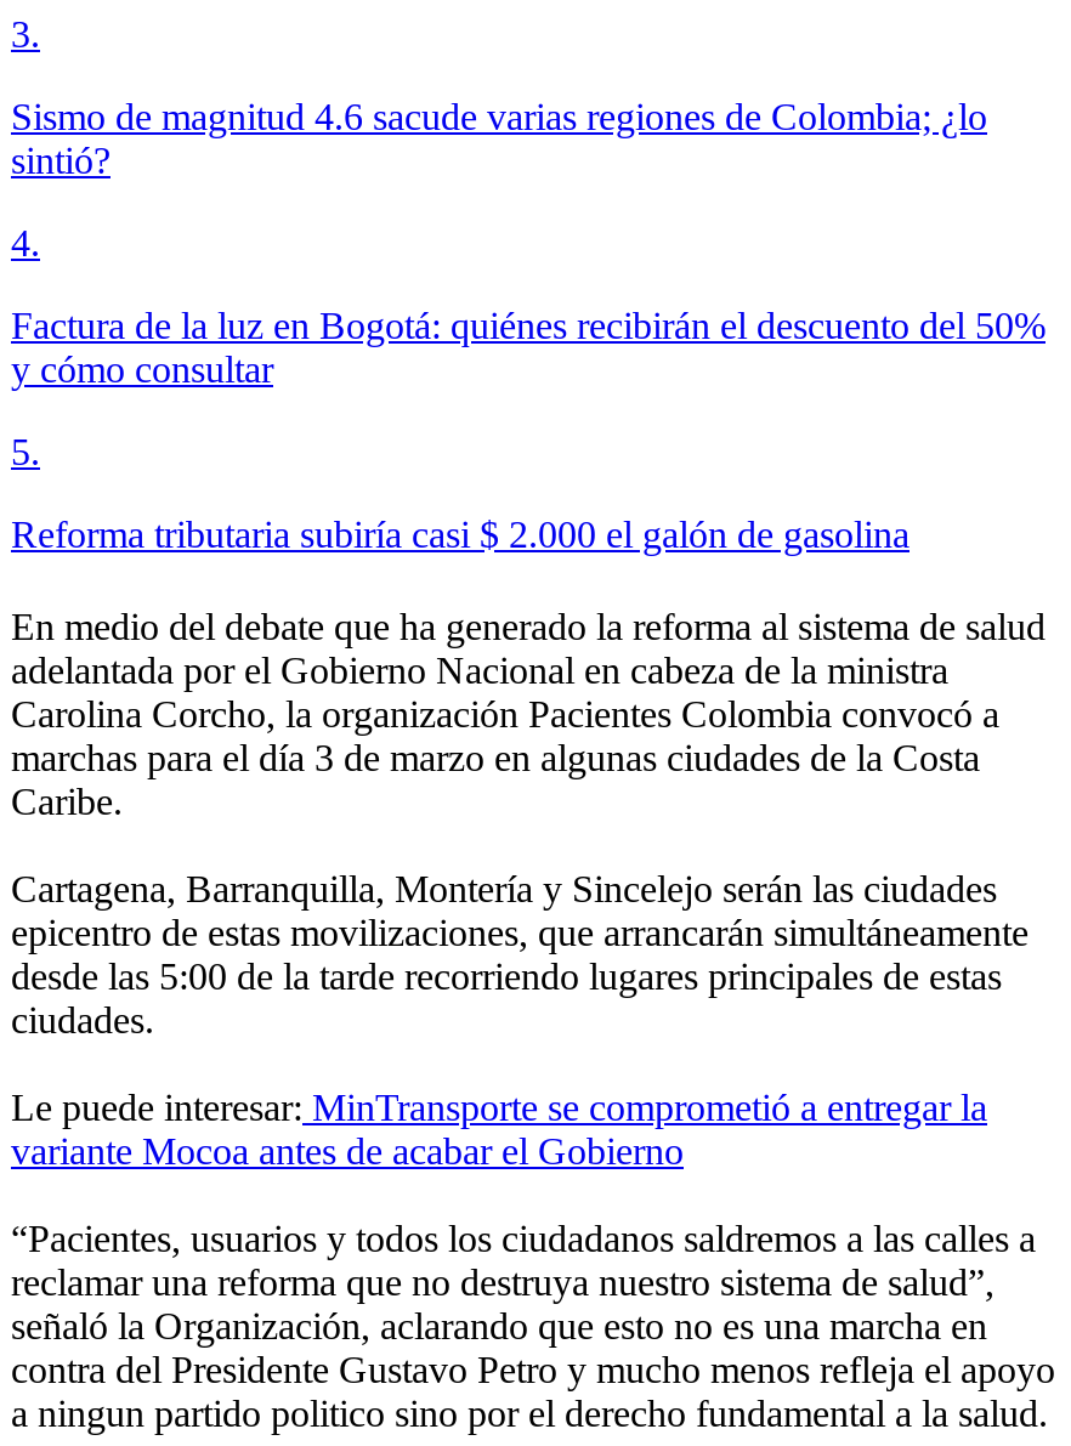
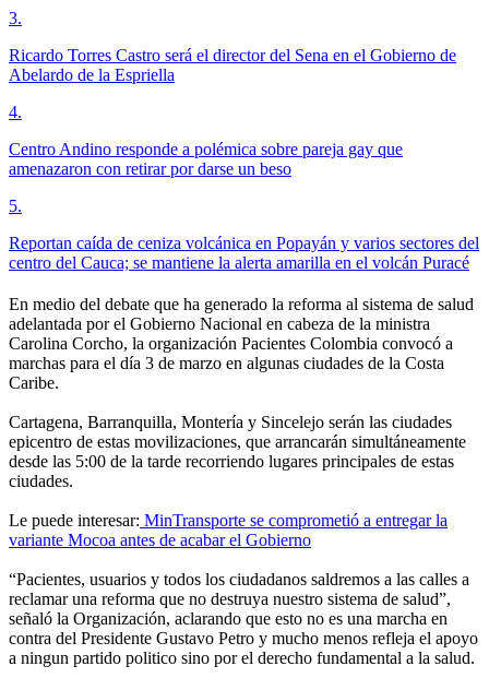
- Sismo de magnitud 4.6 sacude varias regiones de Colombia; ¿lo
- sintió?
+ Ricardo Torres Castro será el director del Sena en el Gobierno de
+ Abelardo de la Espriella

- Factura de la luz en Bogotá: quiénes recibirán el descuento del 50%
- y cómo consultar
+ Centro Andino responde a polémica sobre pareja gay que
+ amenazaron con retirar por darse un beso

- Reforma tributaria subiría casi $ 2.000 el galón de gasolina
+ Reportan caída de ceniza volcánica en Popayán y varios sectores del
+ centro del Cauca; se mantiene la alerta amarilla en el volcán Puracé
